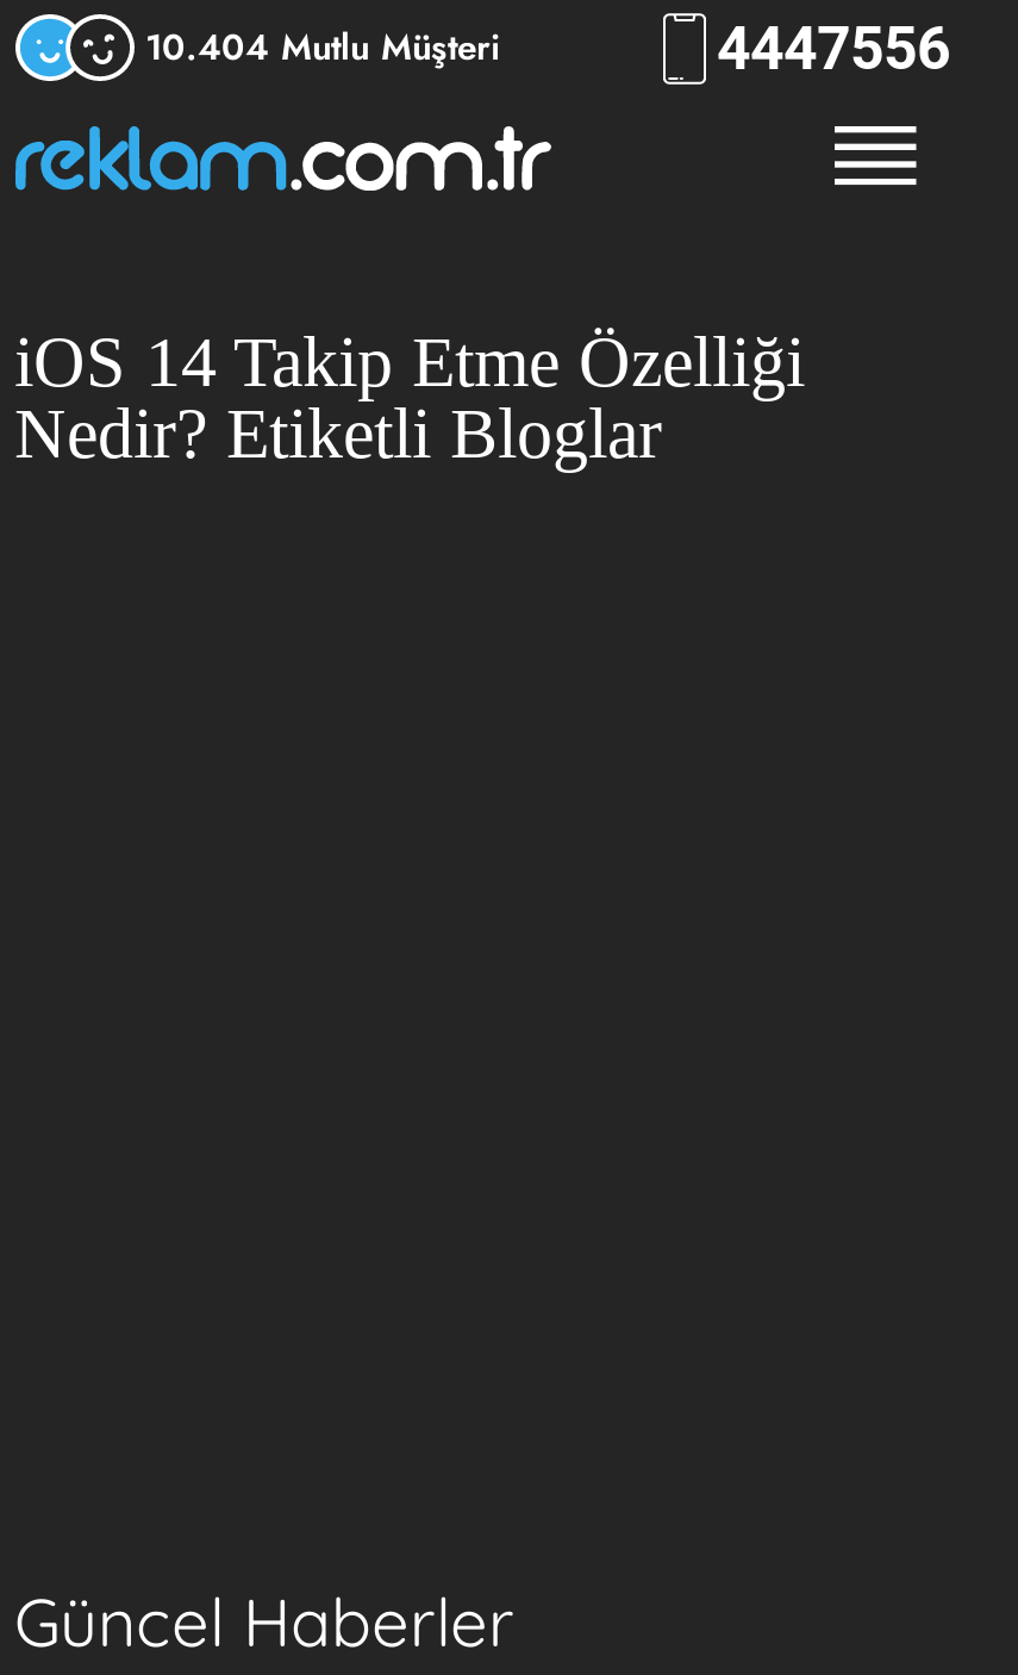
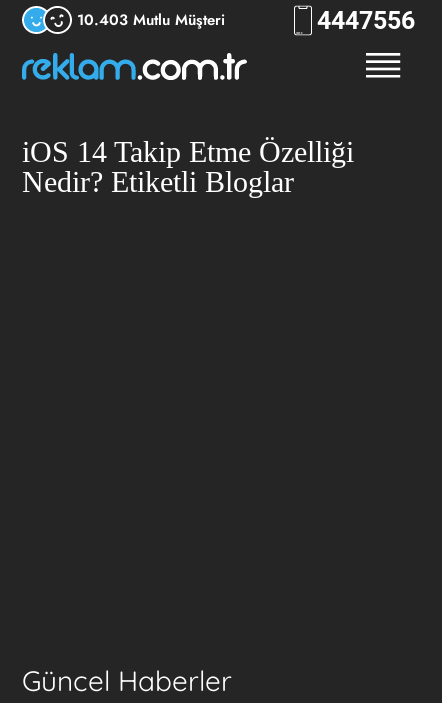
- 10.404 Mutlu Müşteri
+ 10.403 Mutlu Müşteri
